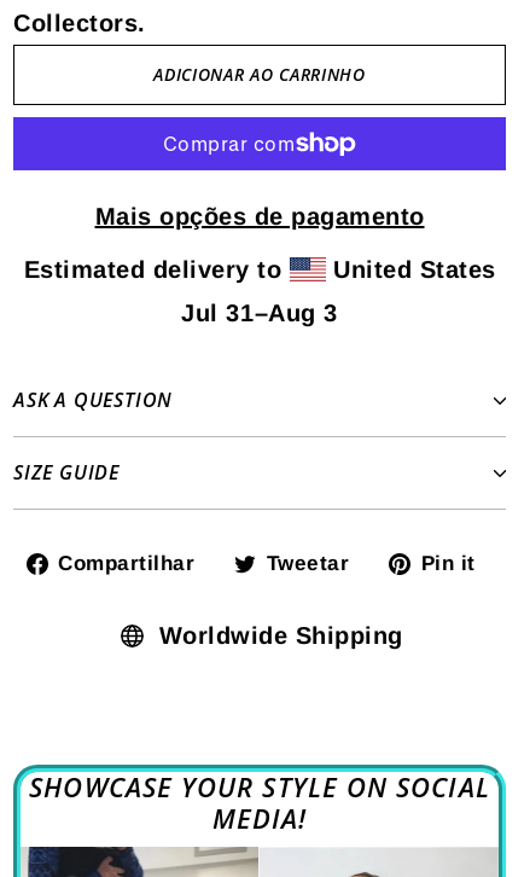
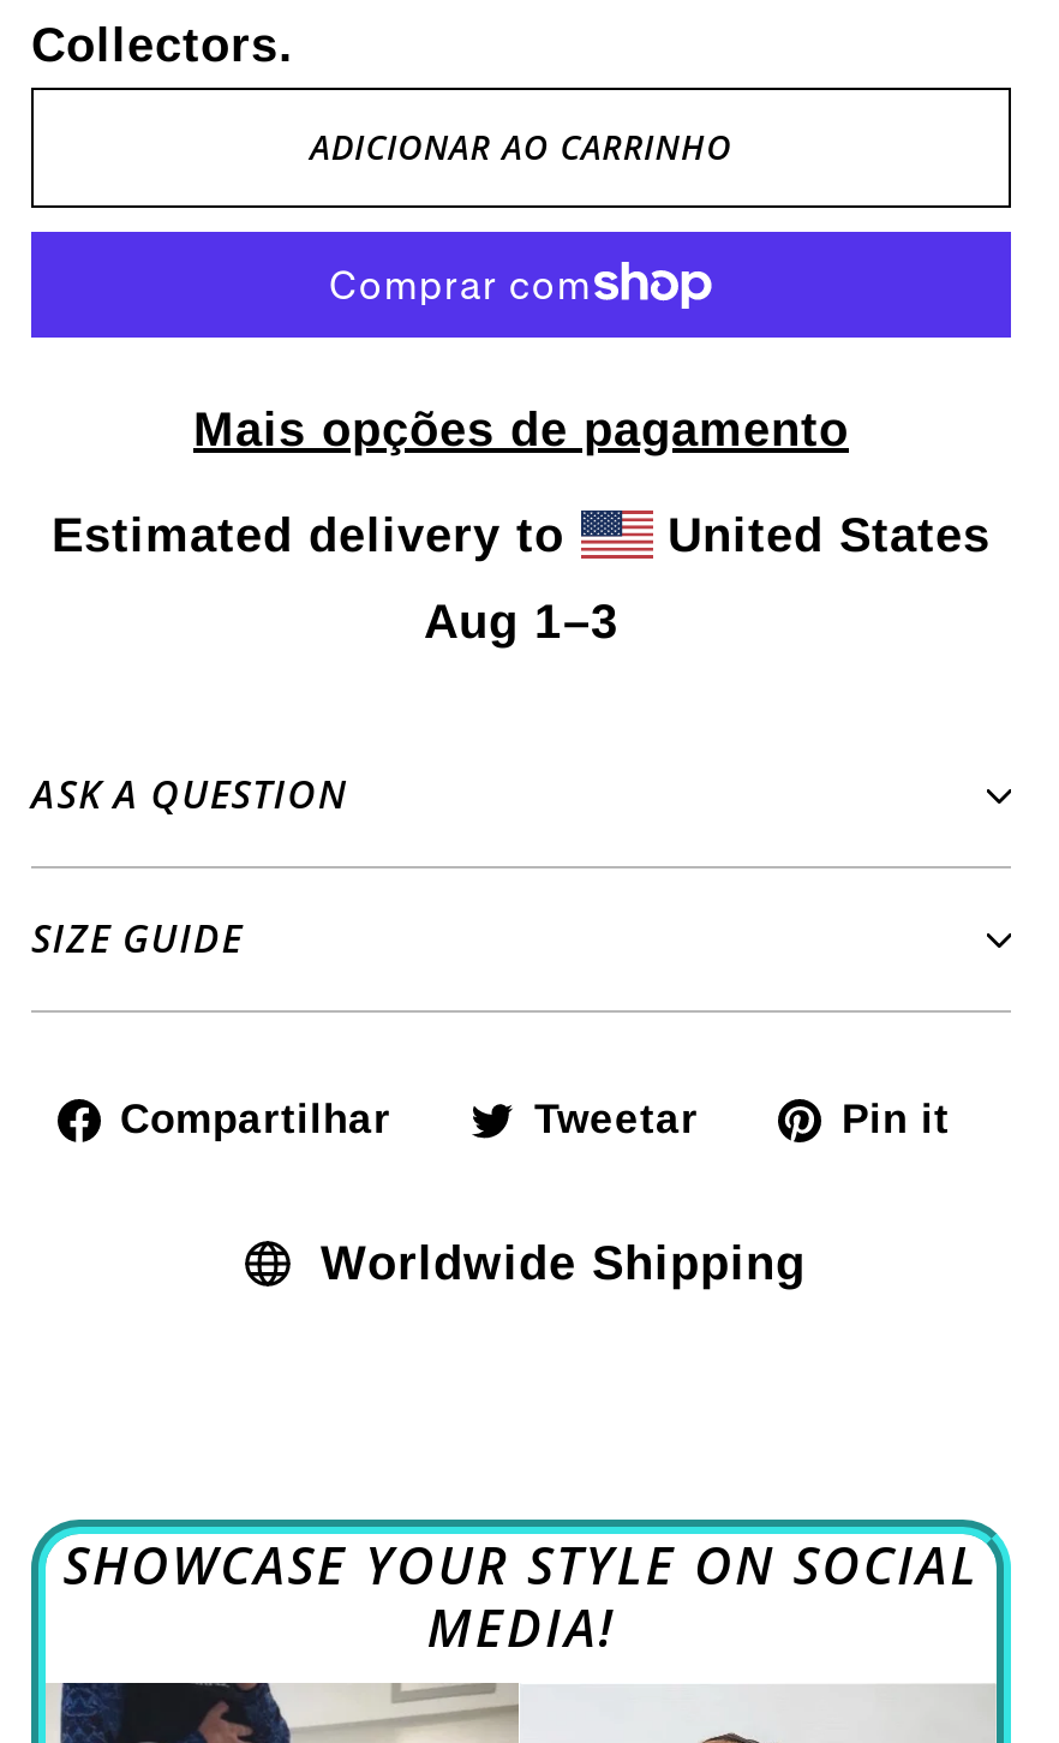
- Jul 31–Aug 3
+ Aug 1–3
